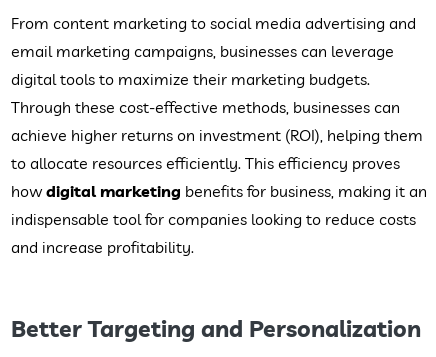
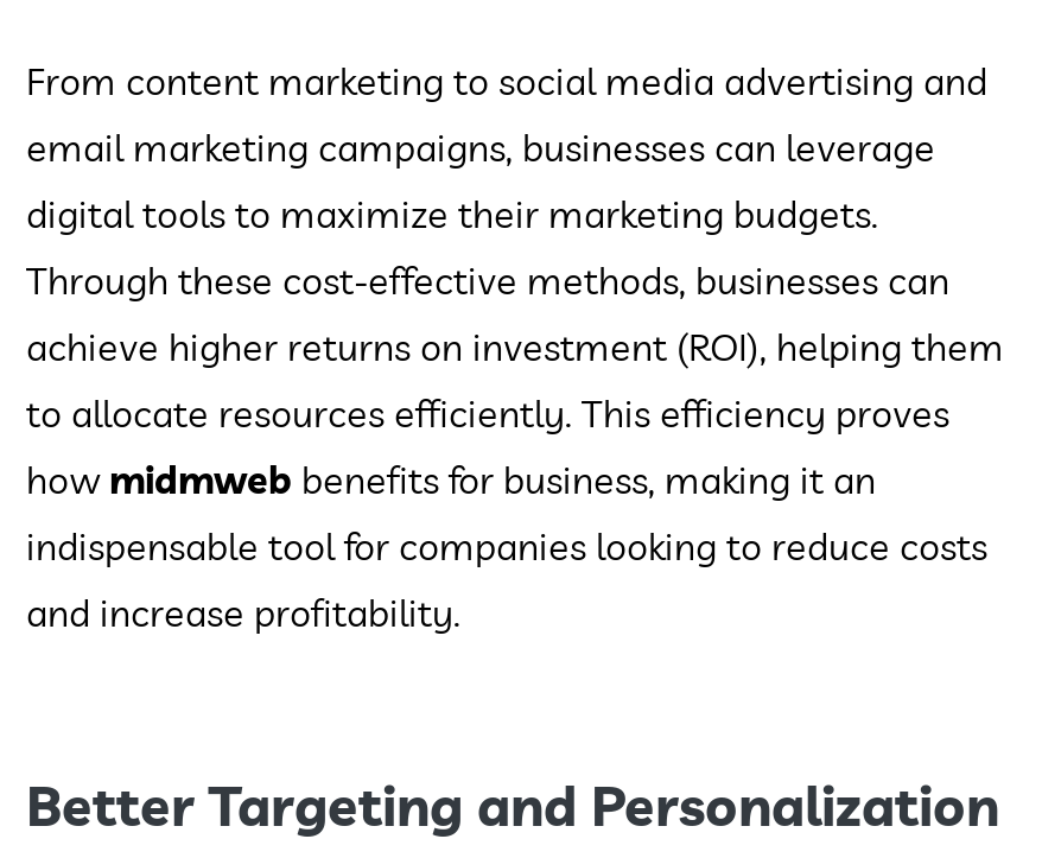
- how digital marketing benefits for business, making it an
+ how midmweb benefits for business, making it an
